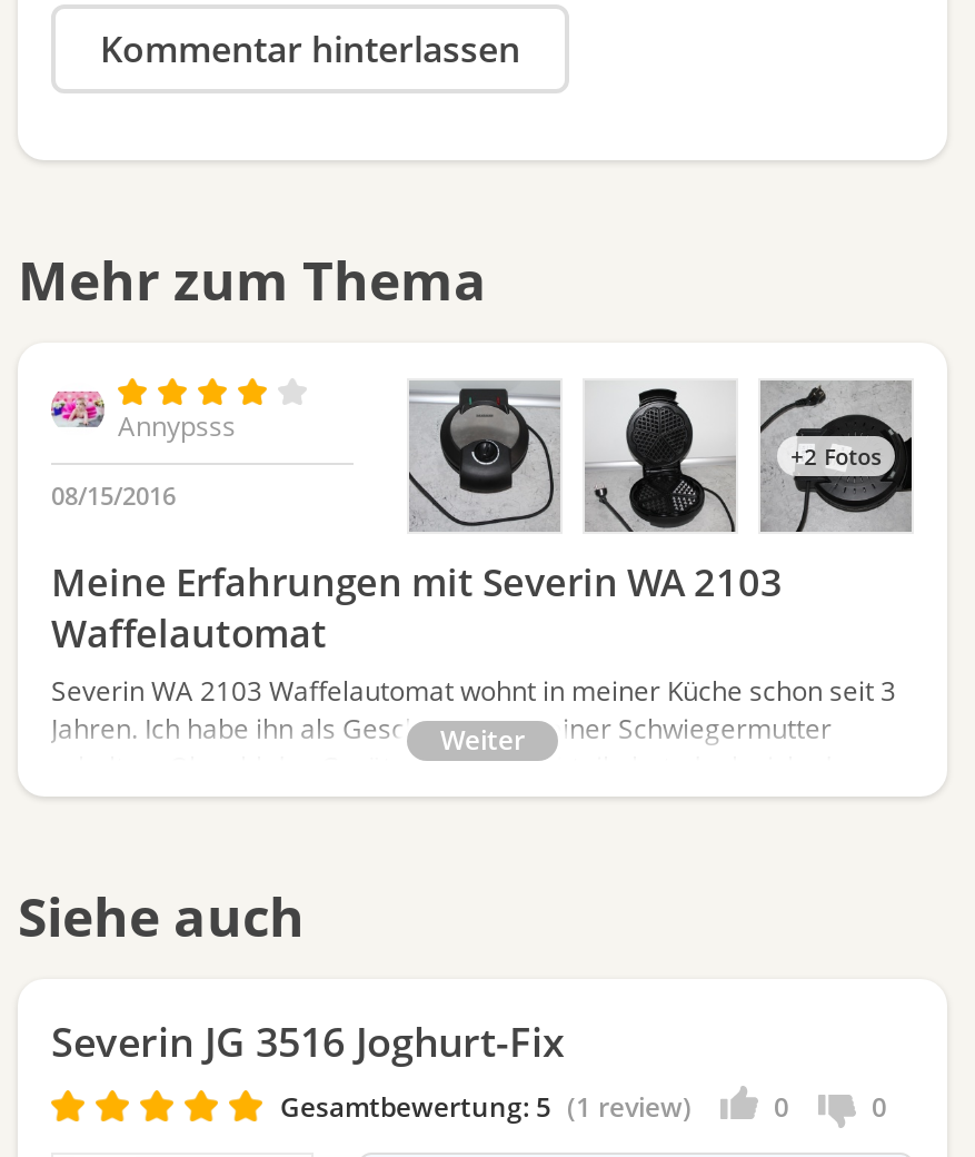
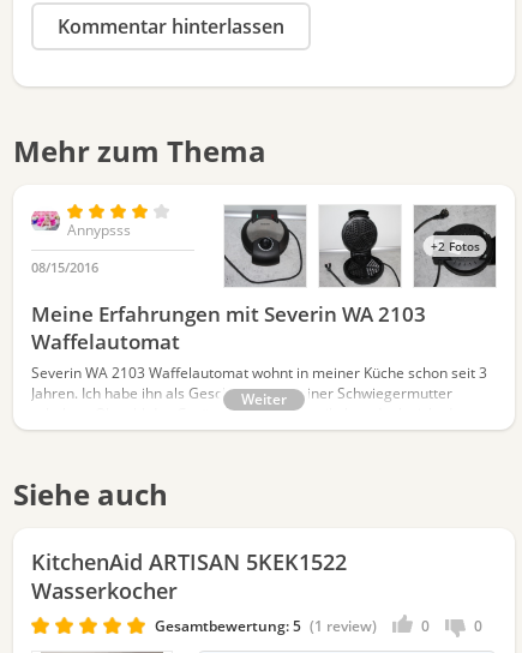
- Severin JG 3516 Joghurt-Fix
+ KitchenAid ARTISAN 5KEK1522
+ Wasserkocher
